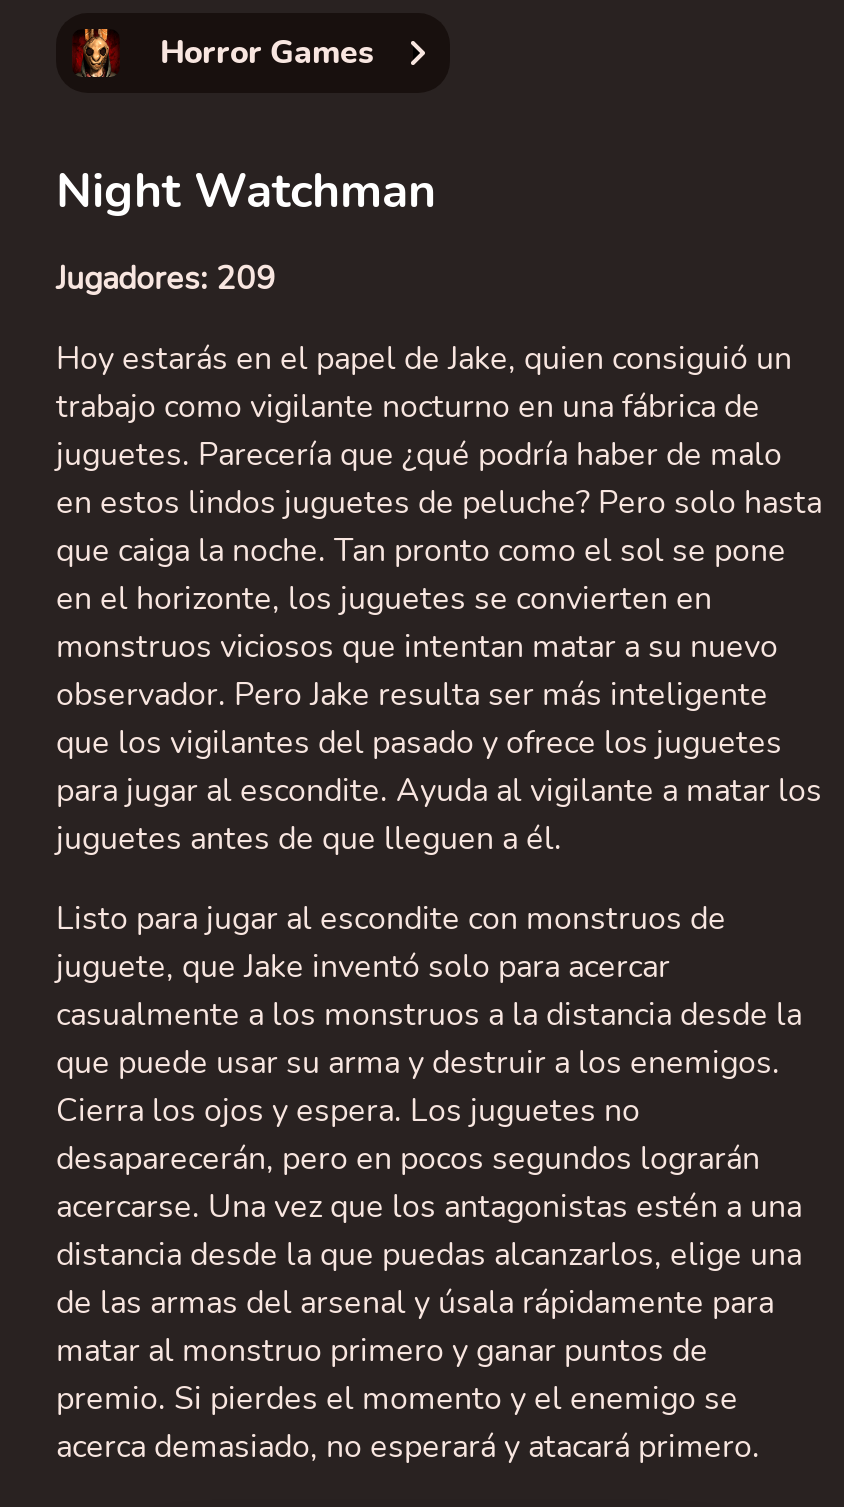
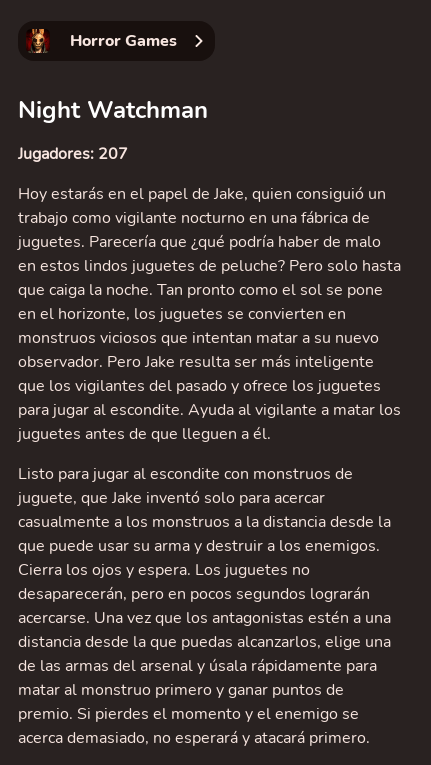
- Jugadores: 209
+ Jugadores: 207
